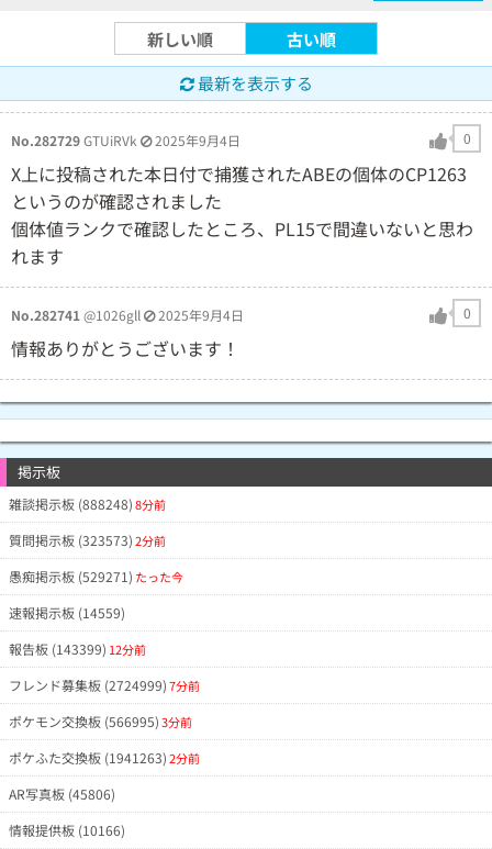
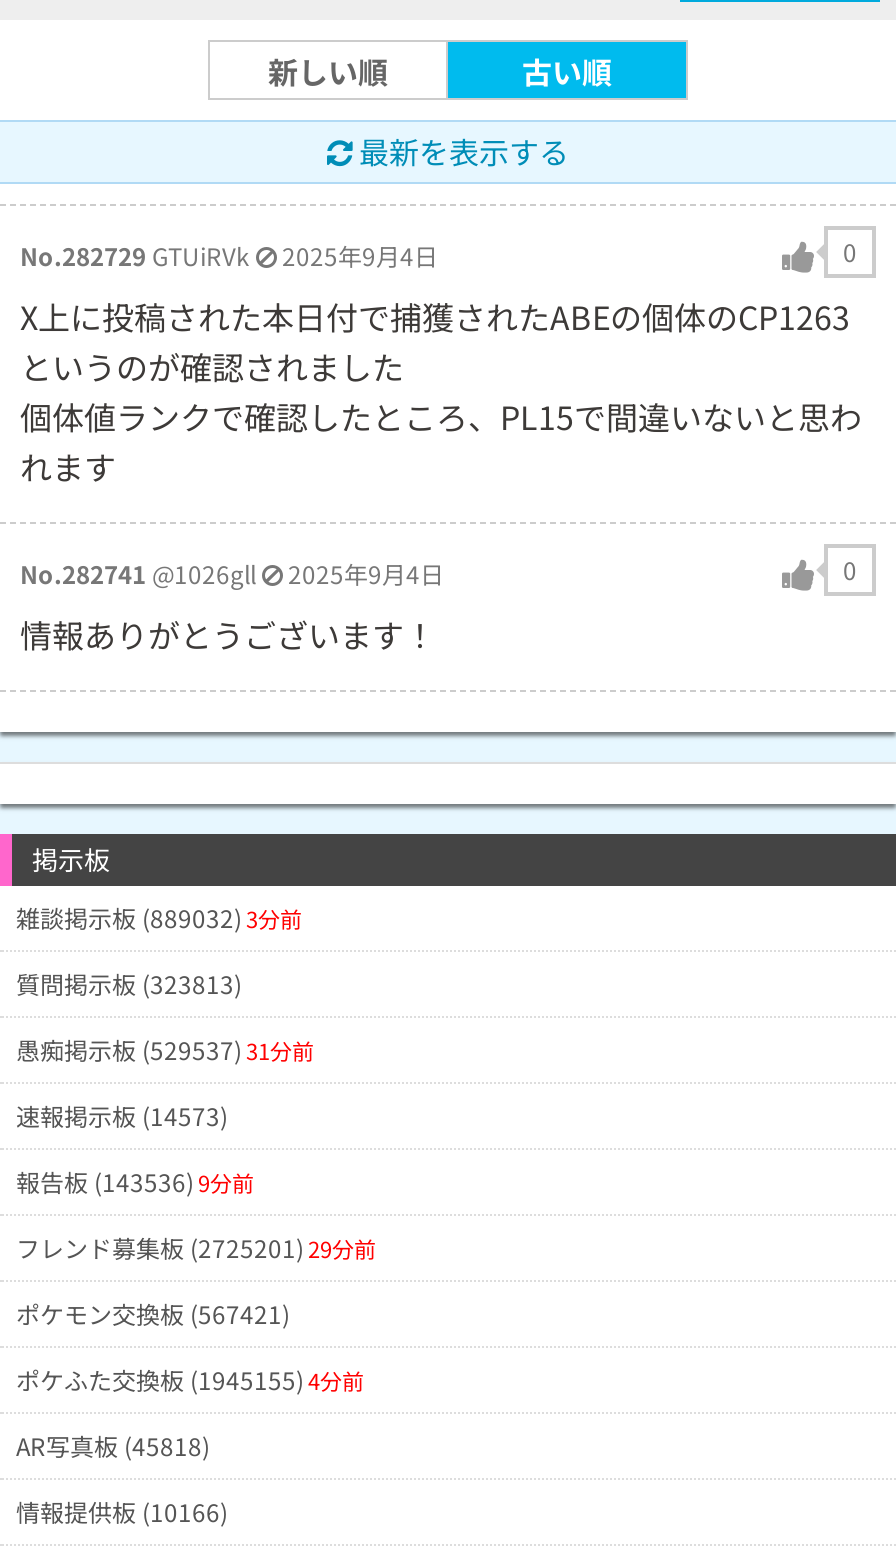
- 雑談掲示板 (888248) 8分前
+ 雑談掲示板 (889032) 3分前

- 質問掲示板 (323573) 2分前
+ 質問掲示板 (323813)

- 愚痴掲示板 (529271)たった今
+ 愚痴掲示板 (529537) 31分前

- 速報掲示板 (14559)
+ 速報掲示板 (14573)

- 報告板 (143399) 12分前
+ 報告板 (143536) 9分前

- フレンド募集板 (2724999) 7分前
+ フレンド募集板 (2725201) 29分前

- ポケモン交換板 (566995) 3分前
+ ポケモン交換板 (567421)

- ポケふた交換板 (1941263) 2分前
+ ポケふた交換板 (1945155) 4分前

- AR写真板 (45806)
+ AR写真板 (45818)
